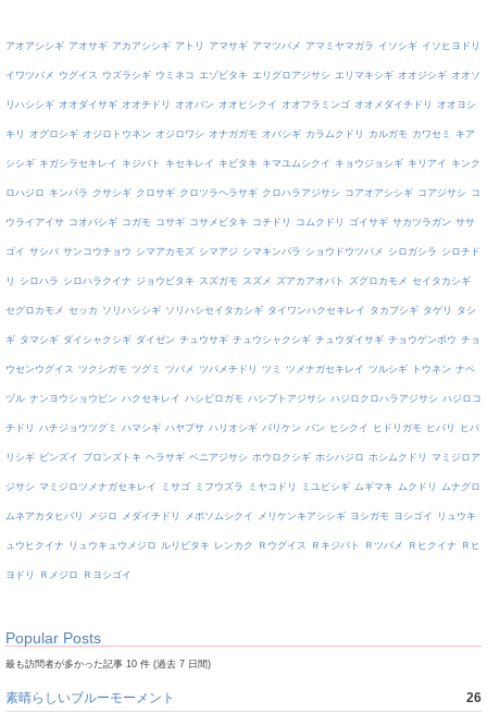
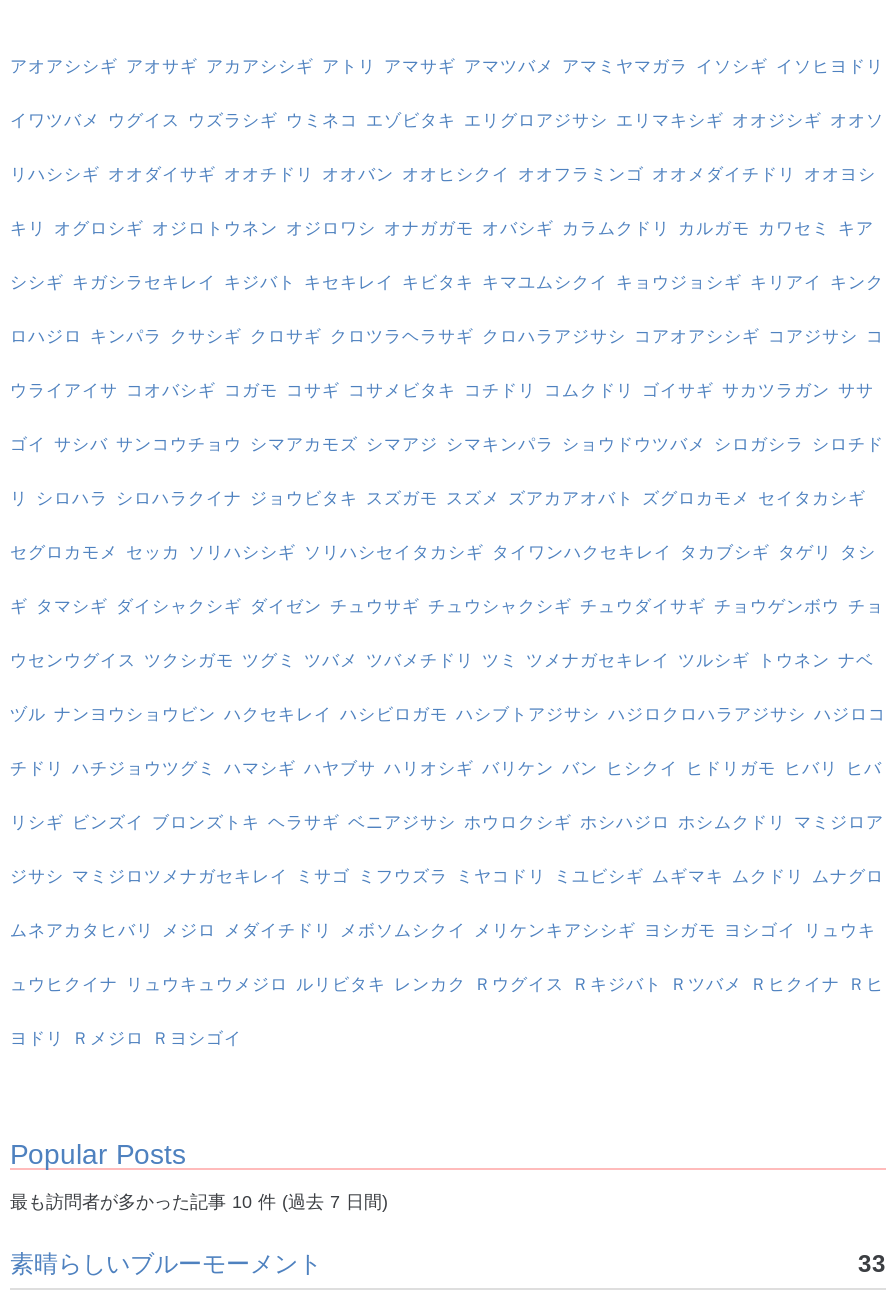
- 26
+ 33
